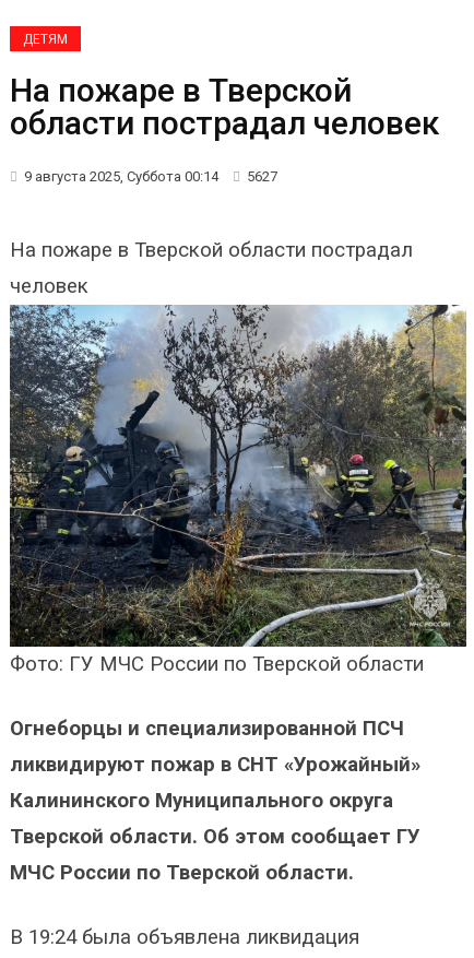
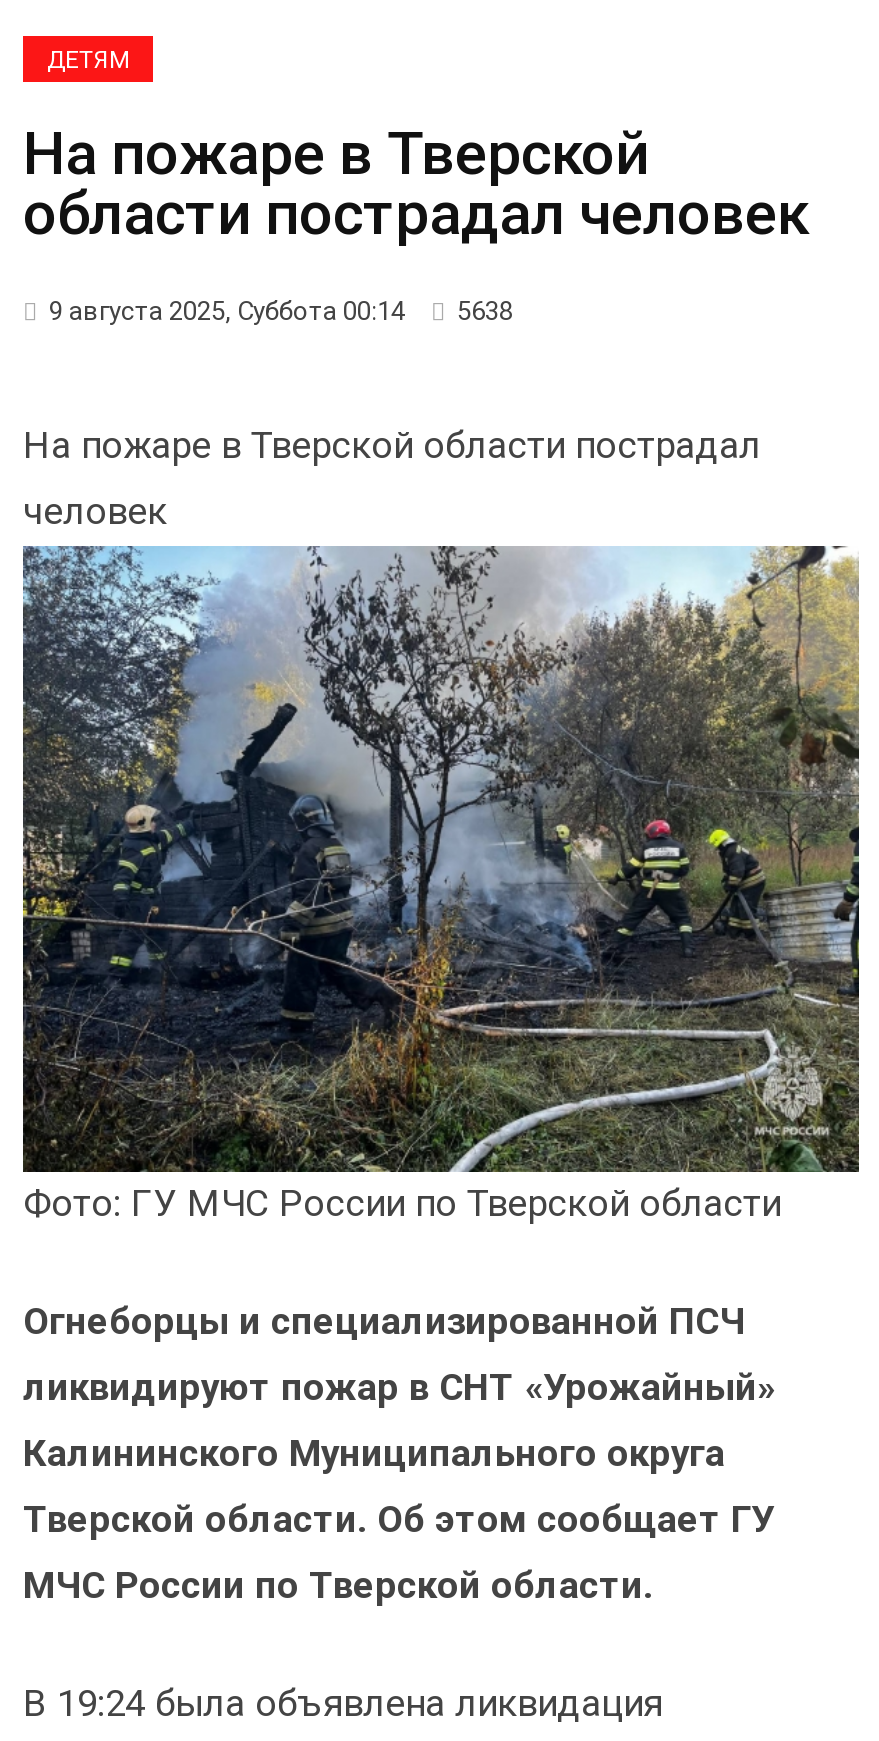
- 9 августа 2025, Суббота 00:14 5627
+ 9 августа 2025, Суббота 00:14 5638
